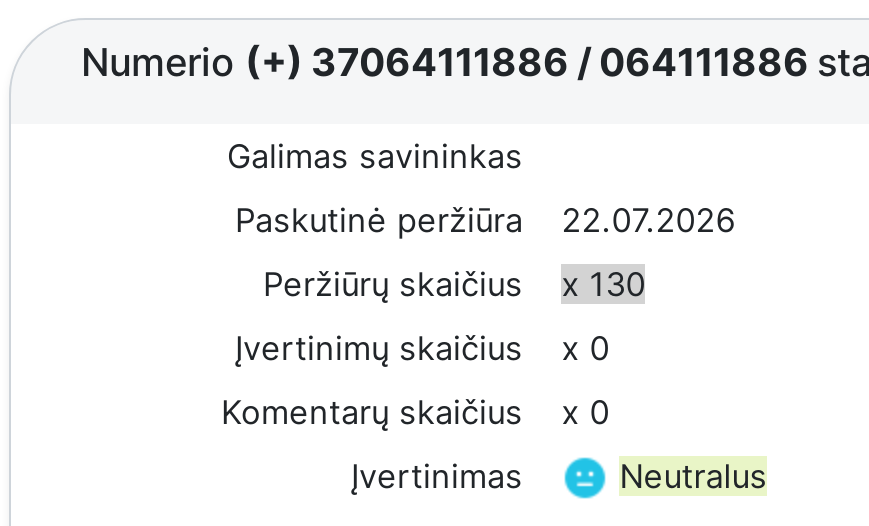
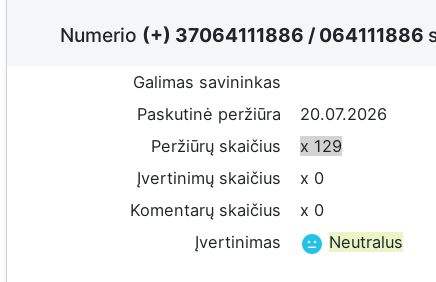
- Paskutinė peržiūra 22.07.2026
+ Paskutinė peržiūra 20.07.2026

- Peržiūrų skaičius x 130
+ Peržiūrų skaičius x 129
